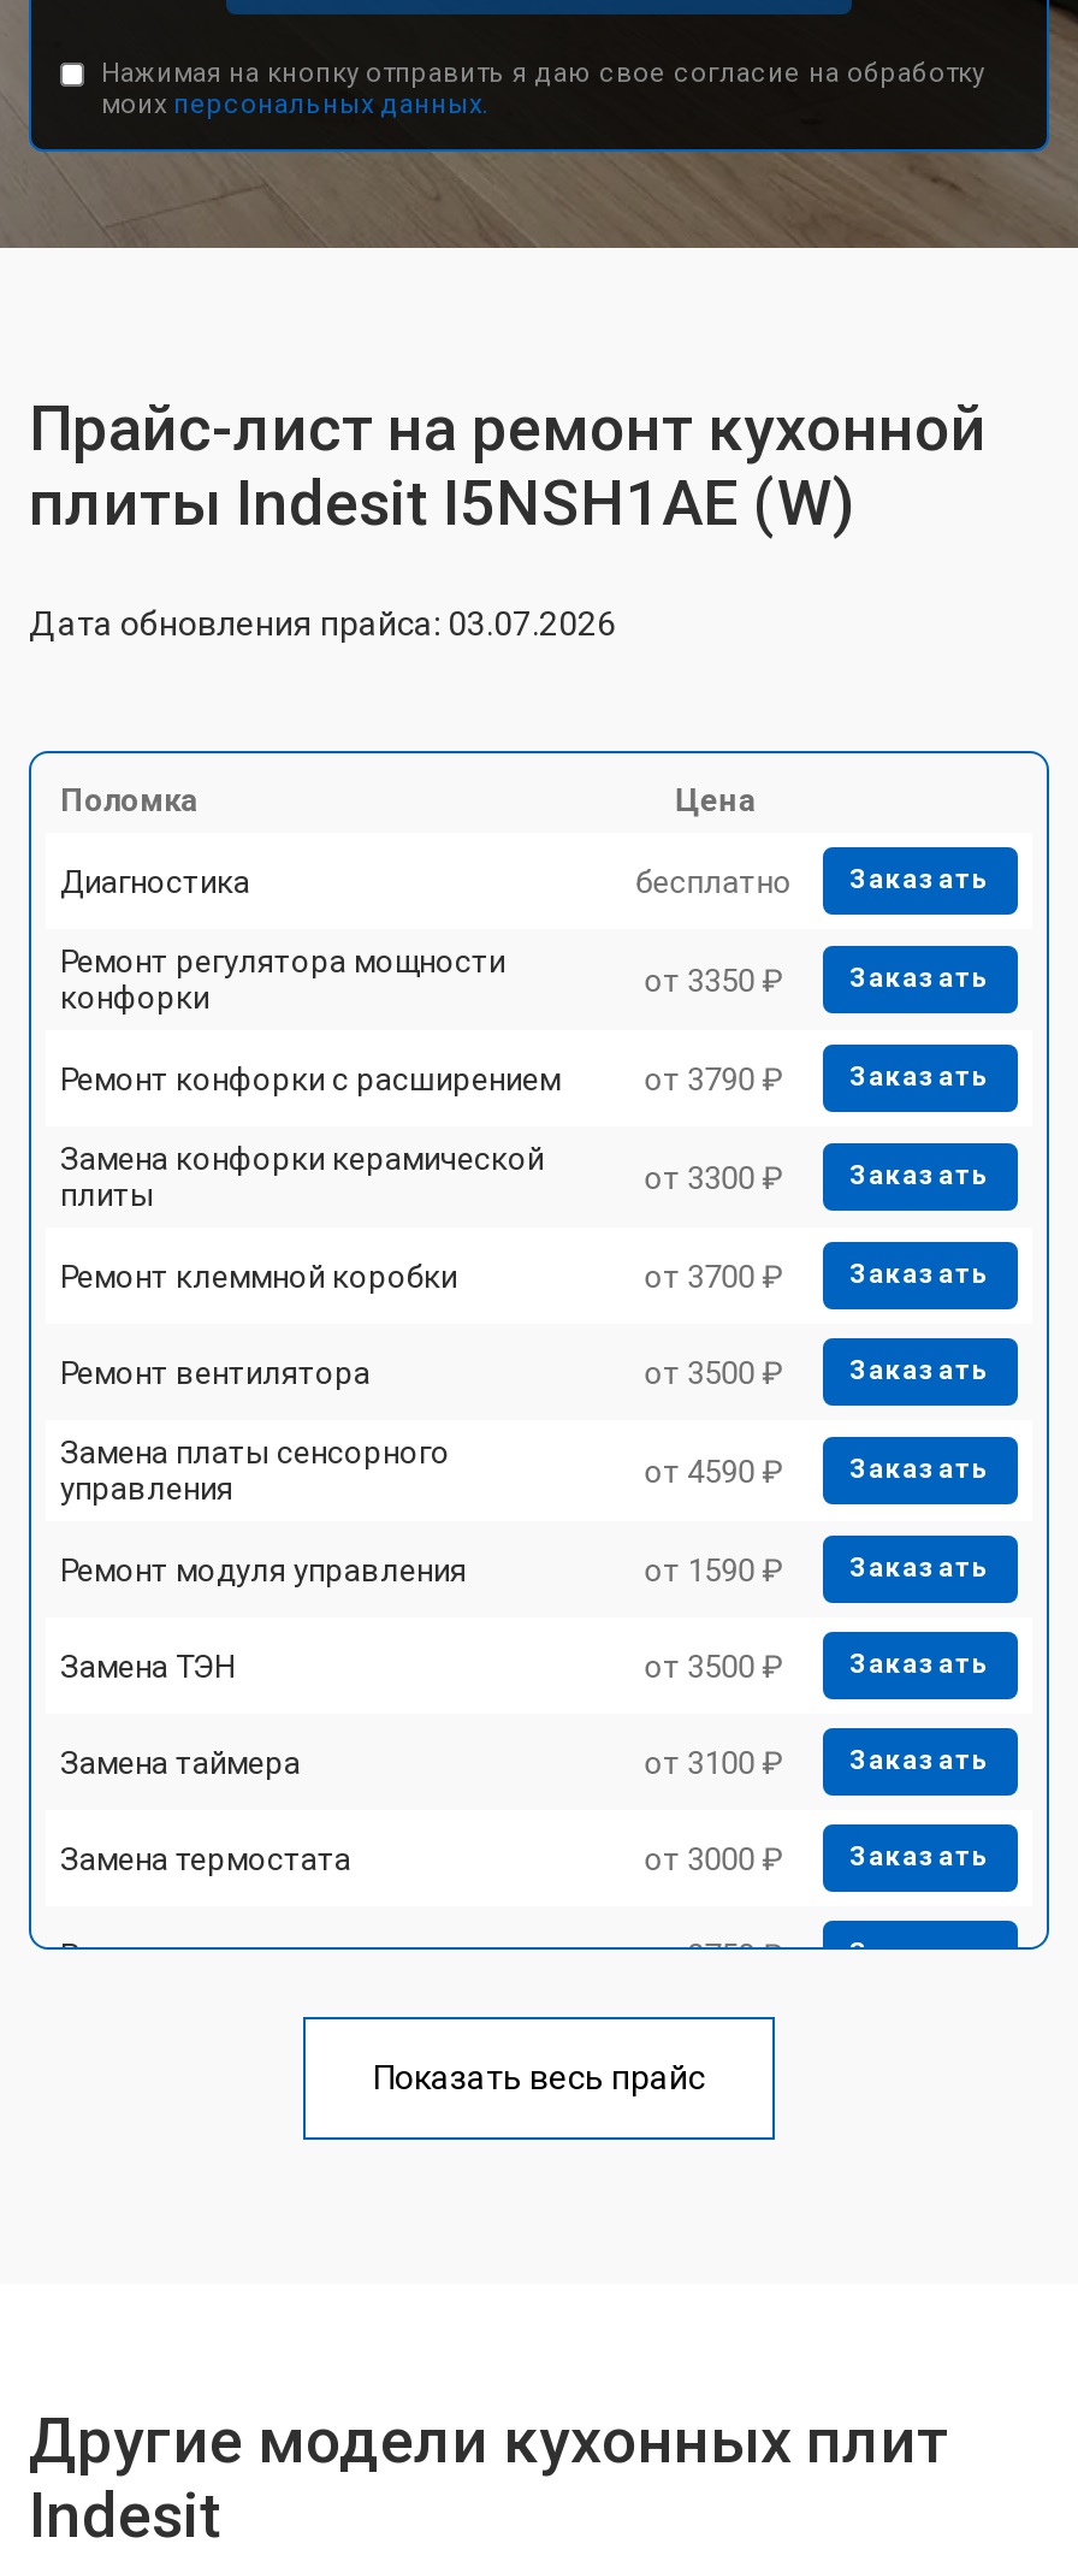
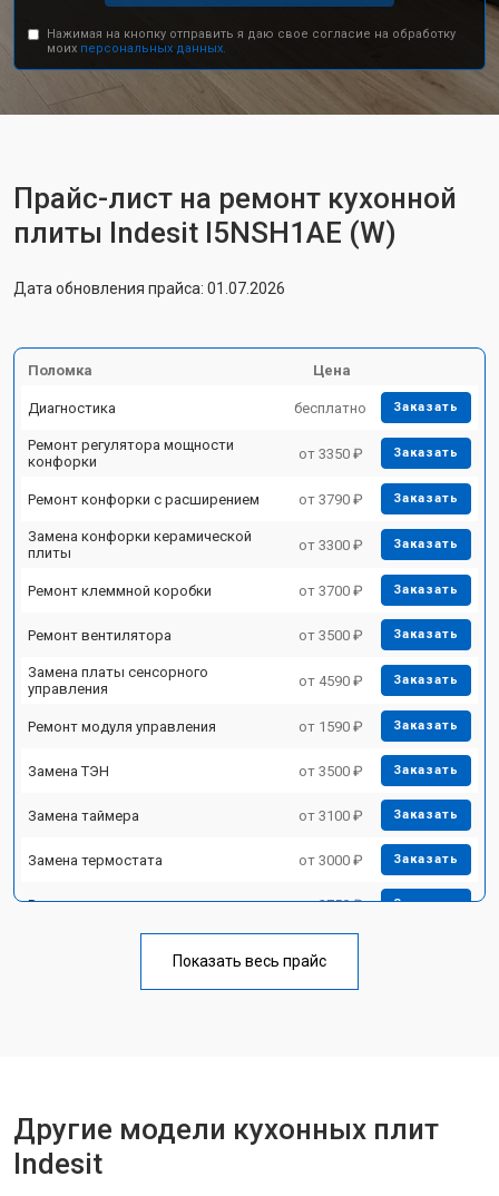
- Дата обновления прайса: 03.07.2026
+ Дата обновления прайса: 01.07.2026
